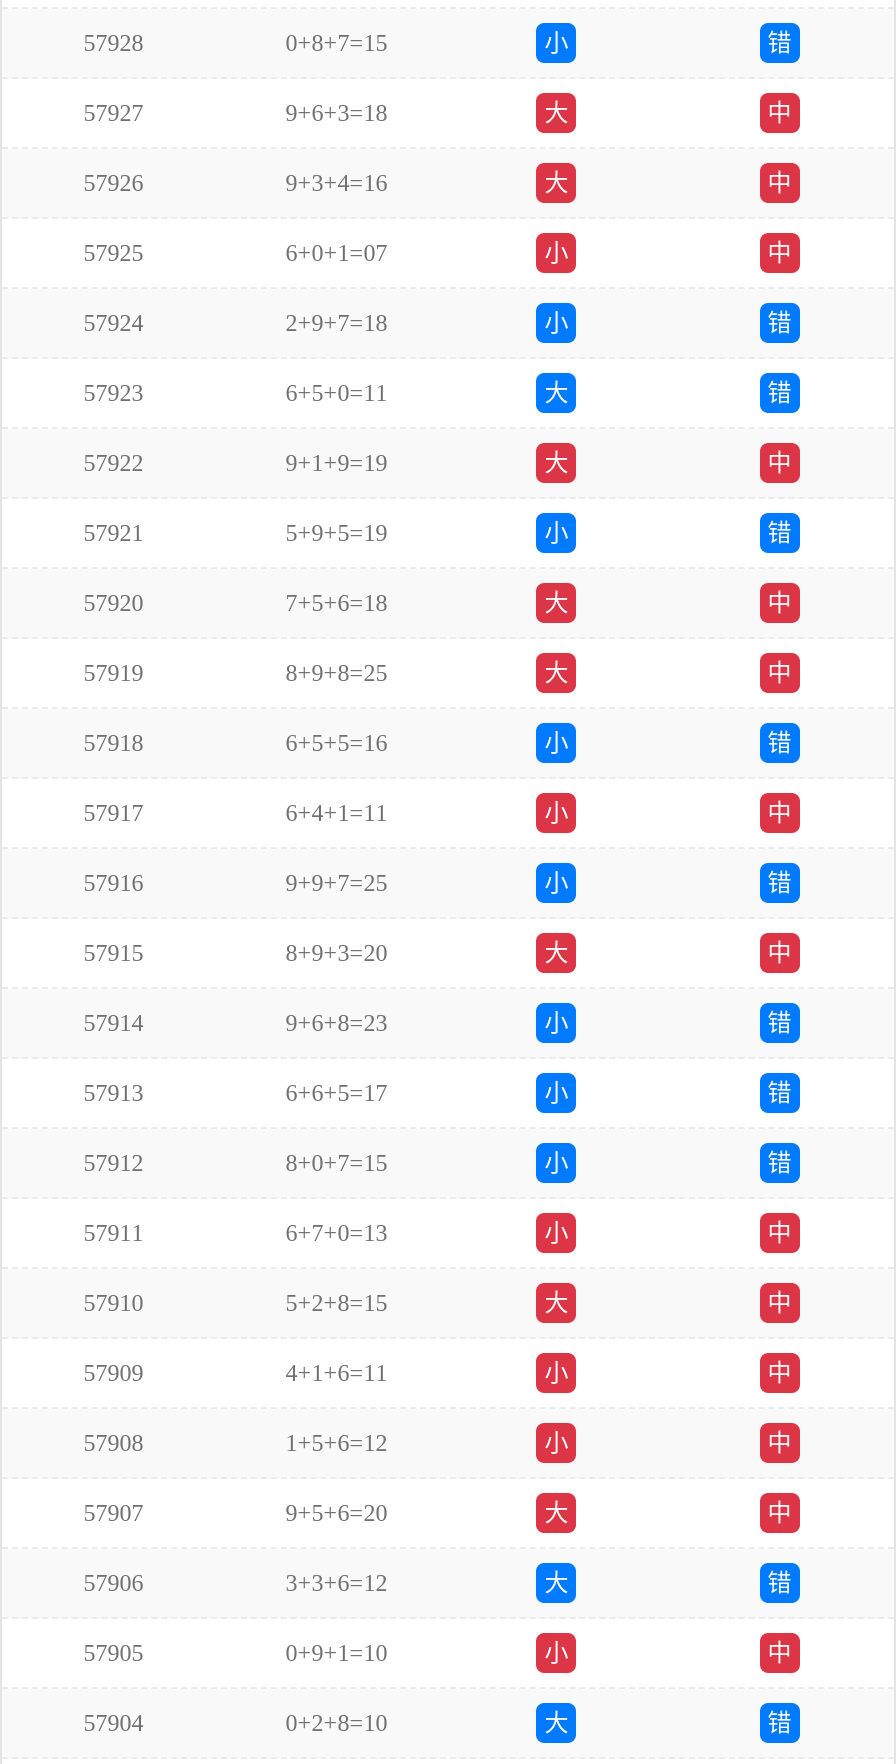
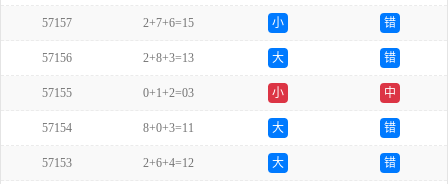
- 57928
+ 57157

- 0+8+7=15
+ 2+7+6=15

- 57927
- 9+6+3=18
- 大
- 中
- 57926
- 9+3+4=16
- 大
- 中
- 57925
- 6+0+1=07
- 小
- 中
- 57924
- 2+9+7=18
- 小
- 错
- 57923
- 6+5+0=11
+ 57156
+ 2+8+3=13

- 57922
- 9+1+9=19
- 大
- 中
- 57921
- 5+9+5=19
- 小
- 错
- 57920
- 7+5+6=18
- 大
- 中
- 57919
- 8+9+8=25
- 大
- 中
- 57918
- 6+5+5=16
- 小
- 错
- 57917
- 6+4+1=11
+ 57155
+ 0+1+2=03

- 57916
- 9+9+7=25
- 小
- 错
- 57915
- 8+9+3=20
- 大
- 中
- 57914
- 9+6+8=23
- 小
- 错
- 57913
- 6+6+5=17
- 小
- 错
- 57912
- 8+0+7=15
- 小
- 错
- 57911
- 6+7+0=13
- 小
- 中
- 57910
- 5+2+8=15
- 大
- 中
- 57909
- 4+1+6=11
- 小
- 中
- 57908
- 1+5+6=12
- 小
- 中
- 57907
- 9+5+6=20
- 大
- 中
- 57906
- 3+3+6=12
+ 57154
+ 8+0+3=11

- 57905
- 0+9+1=10
- 小
- 中
- 57904
- 0+2+8=10
+ 57153
+ 2+6+4=12
